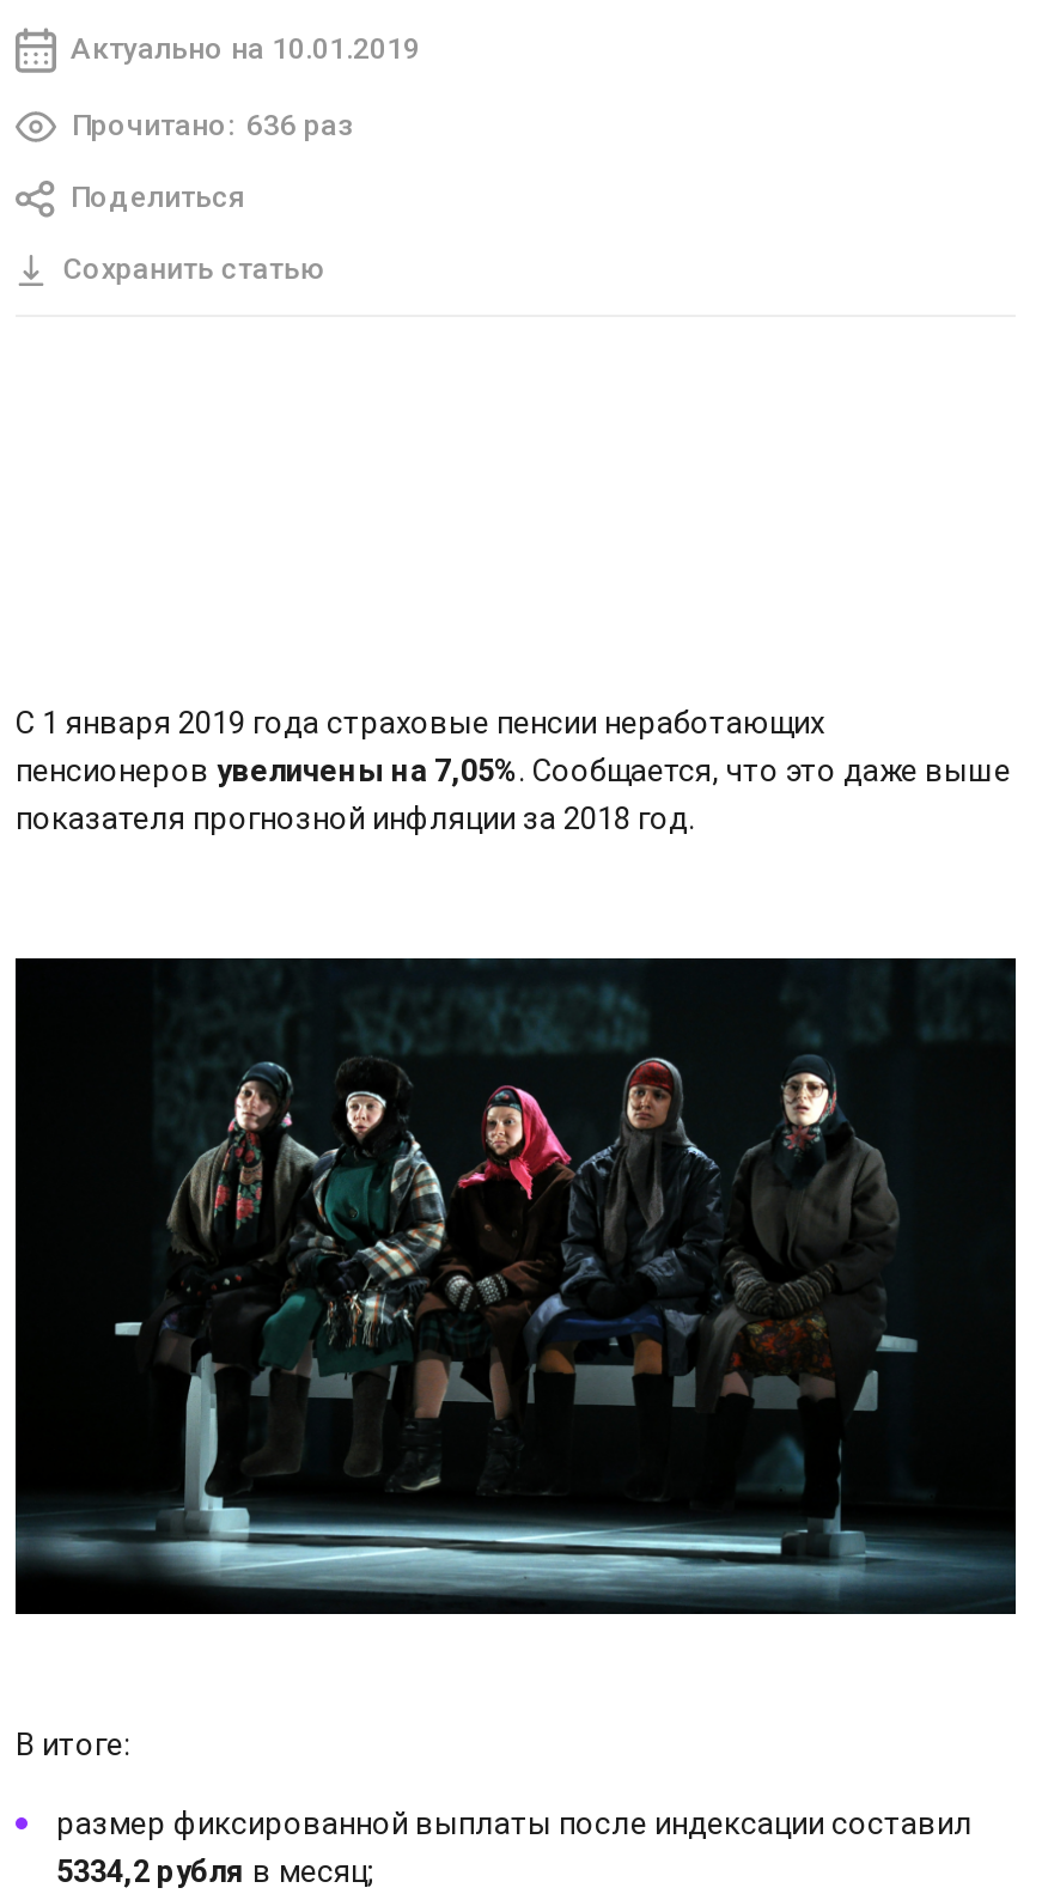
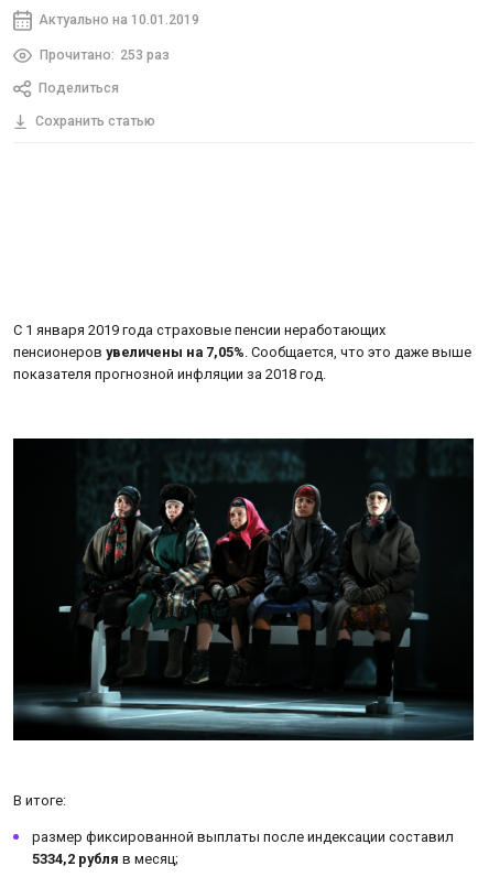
- Прочитано: 636 раз
+ Прочитано: 253 раз
